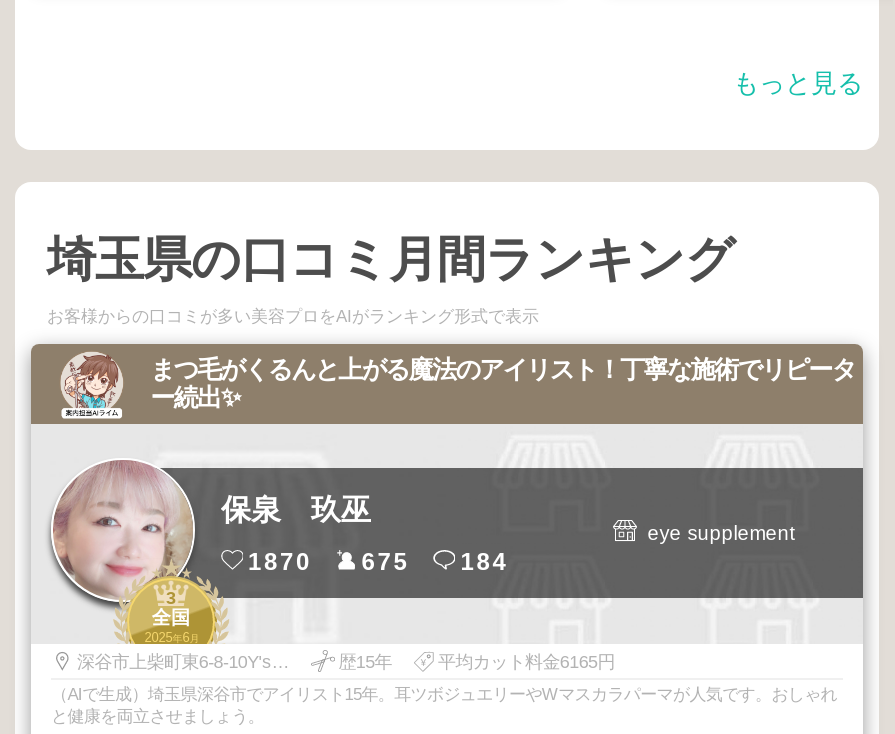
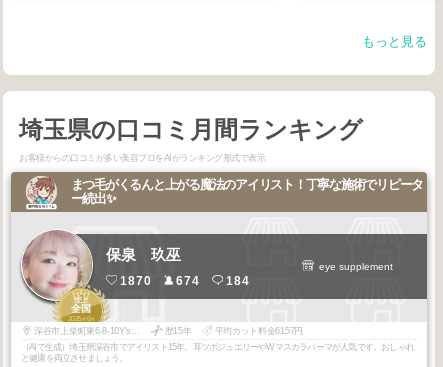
- 1870 675 184
+ 1870 674 184

- 平均カット料金6165円
+ 平均カット料金6157円
